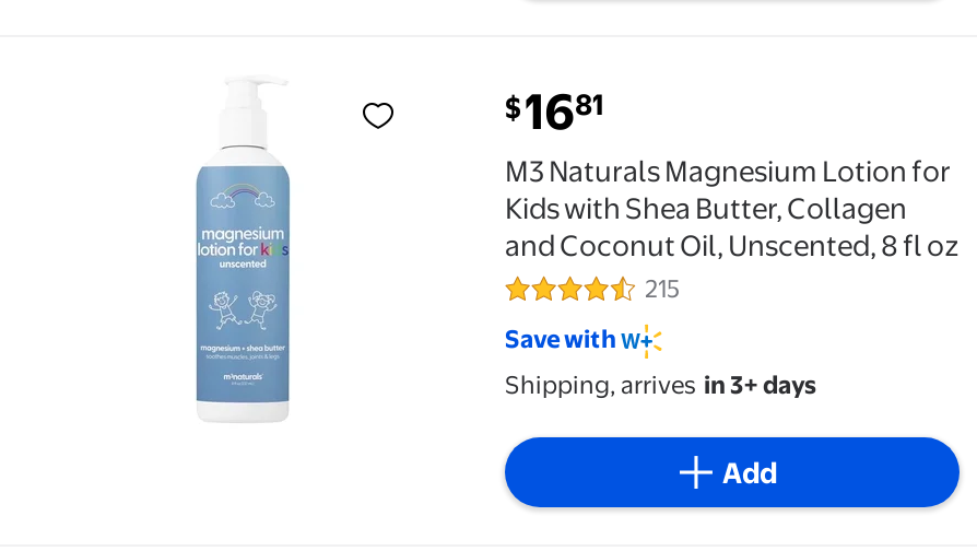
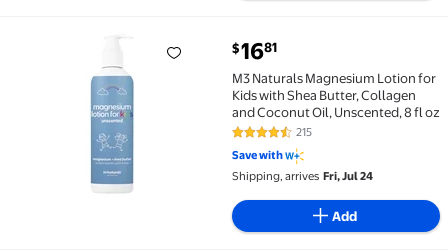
- Shipping, arrives in 3+ days
+ Shipping, arrives Fri, Jul 24
